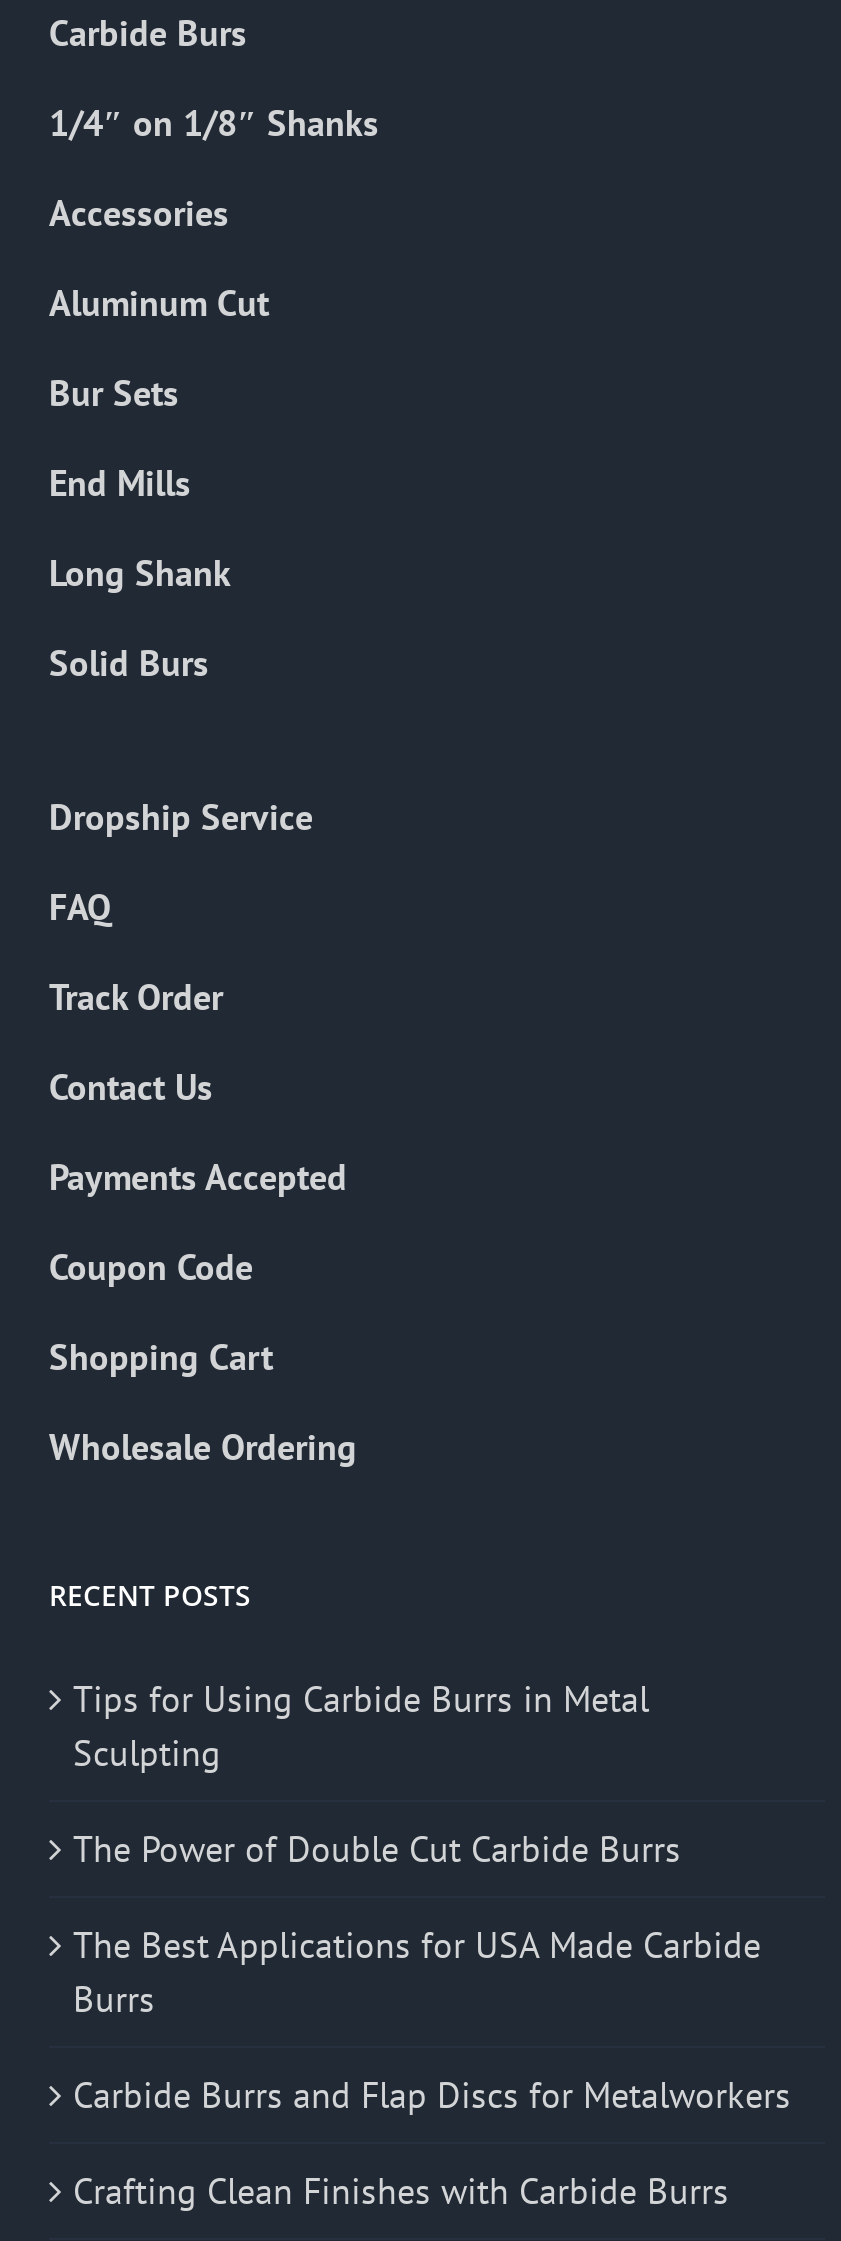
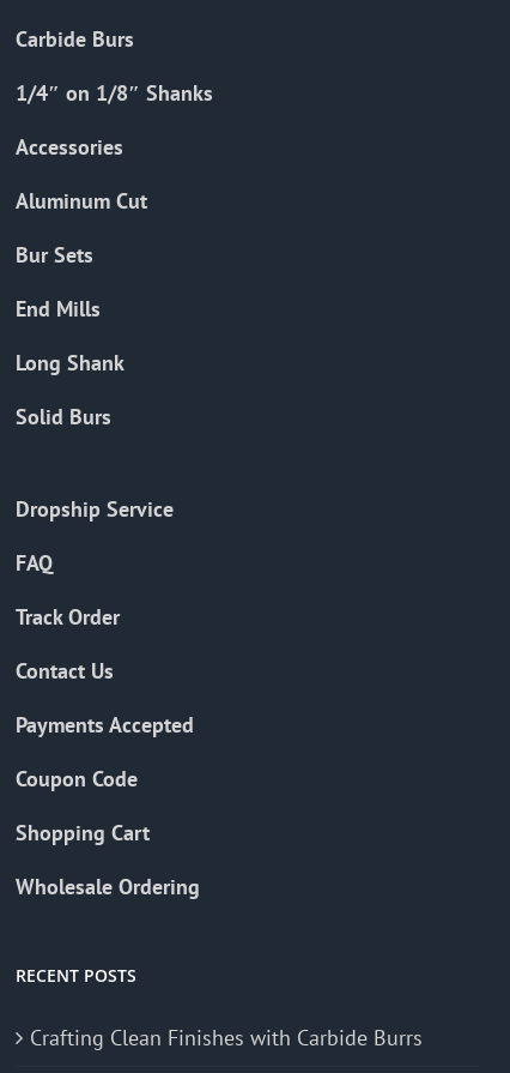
- Tips for Using Carbide Burrs in Metal
- Sculpting
- The Power of Double Cut Carbide Burrs
- The Best Applications for USA Made Carbide
- Burrs
- Carbide Burrs and Flap Discs for Metalworkers
